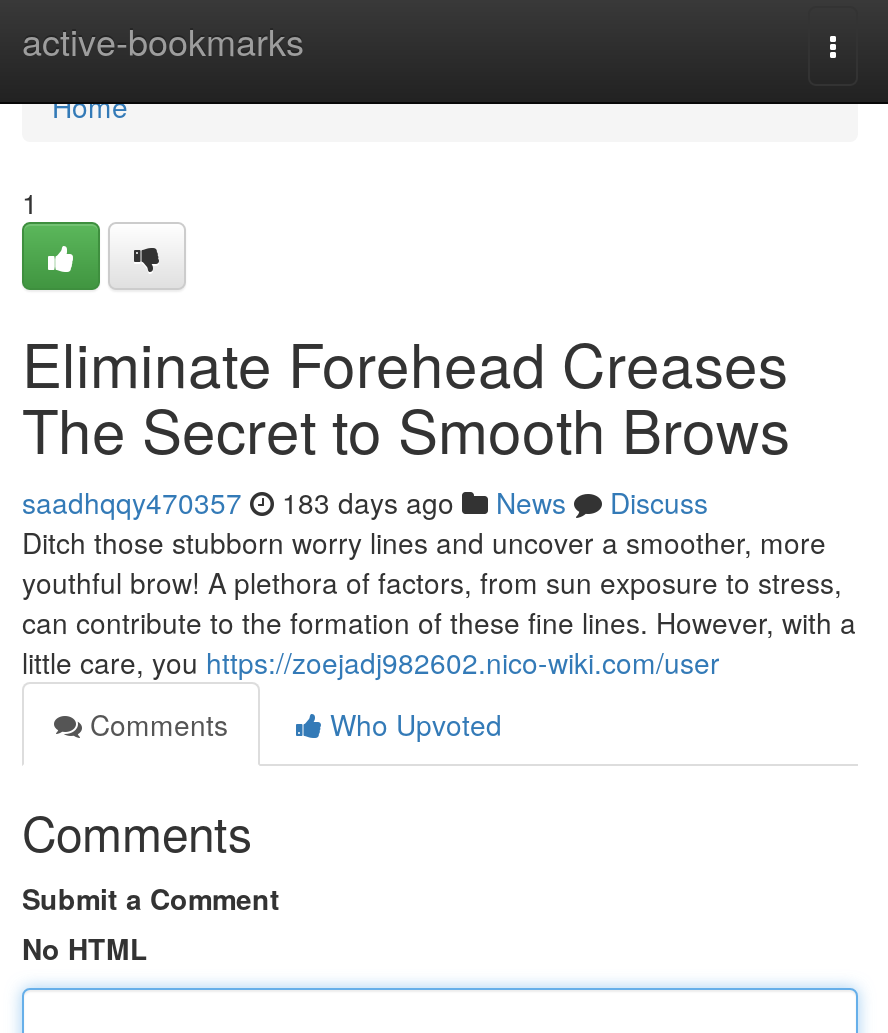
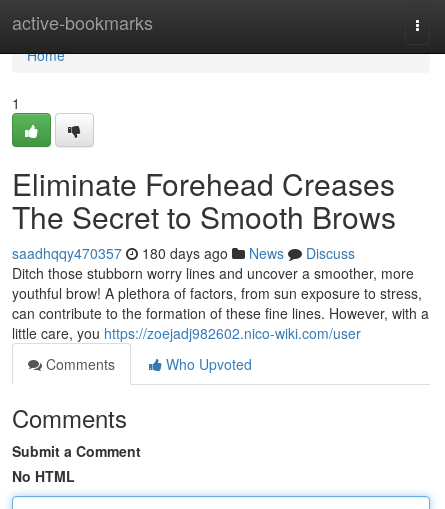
- saadhqqy470357 183 days ago News Discuss
+ saadhqqy470357 180 days ago News Discuss
